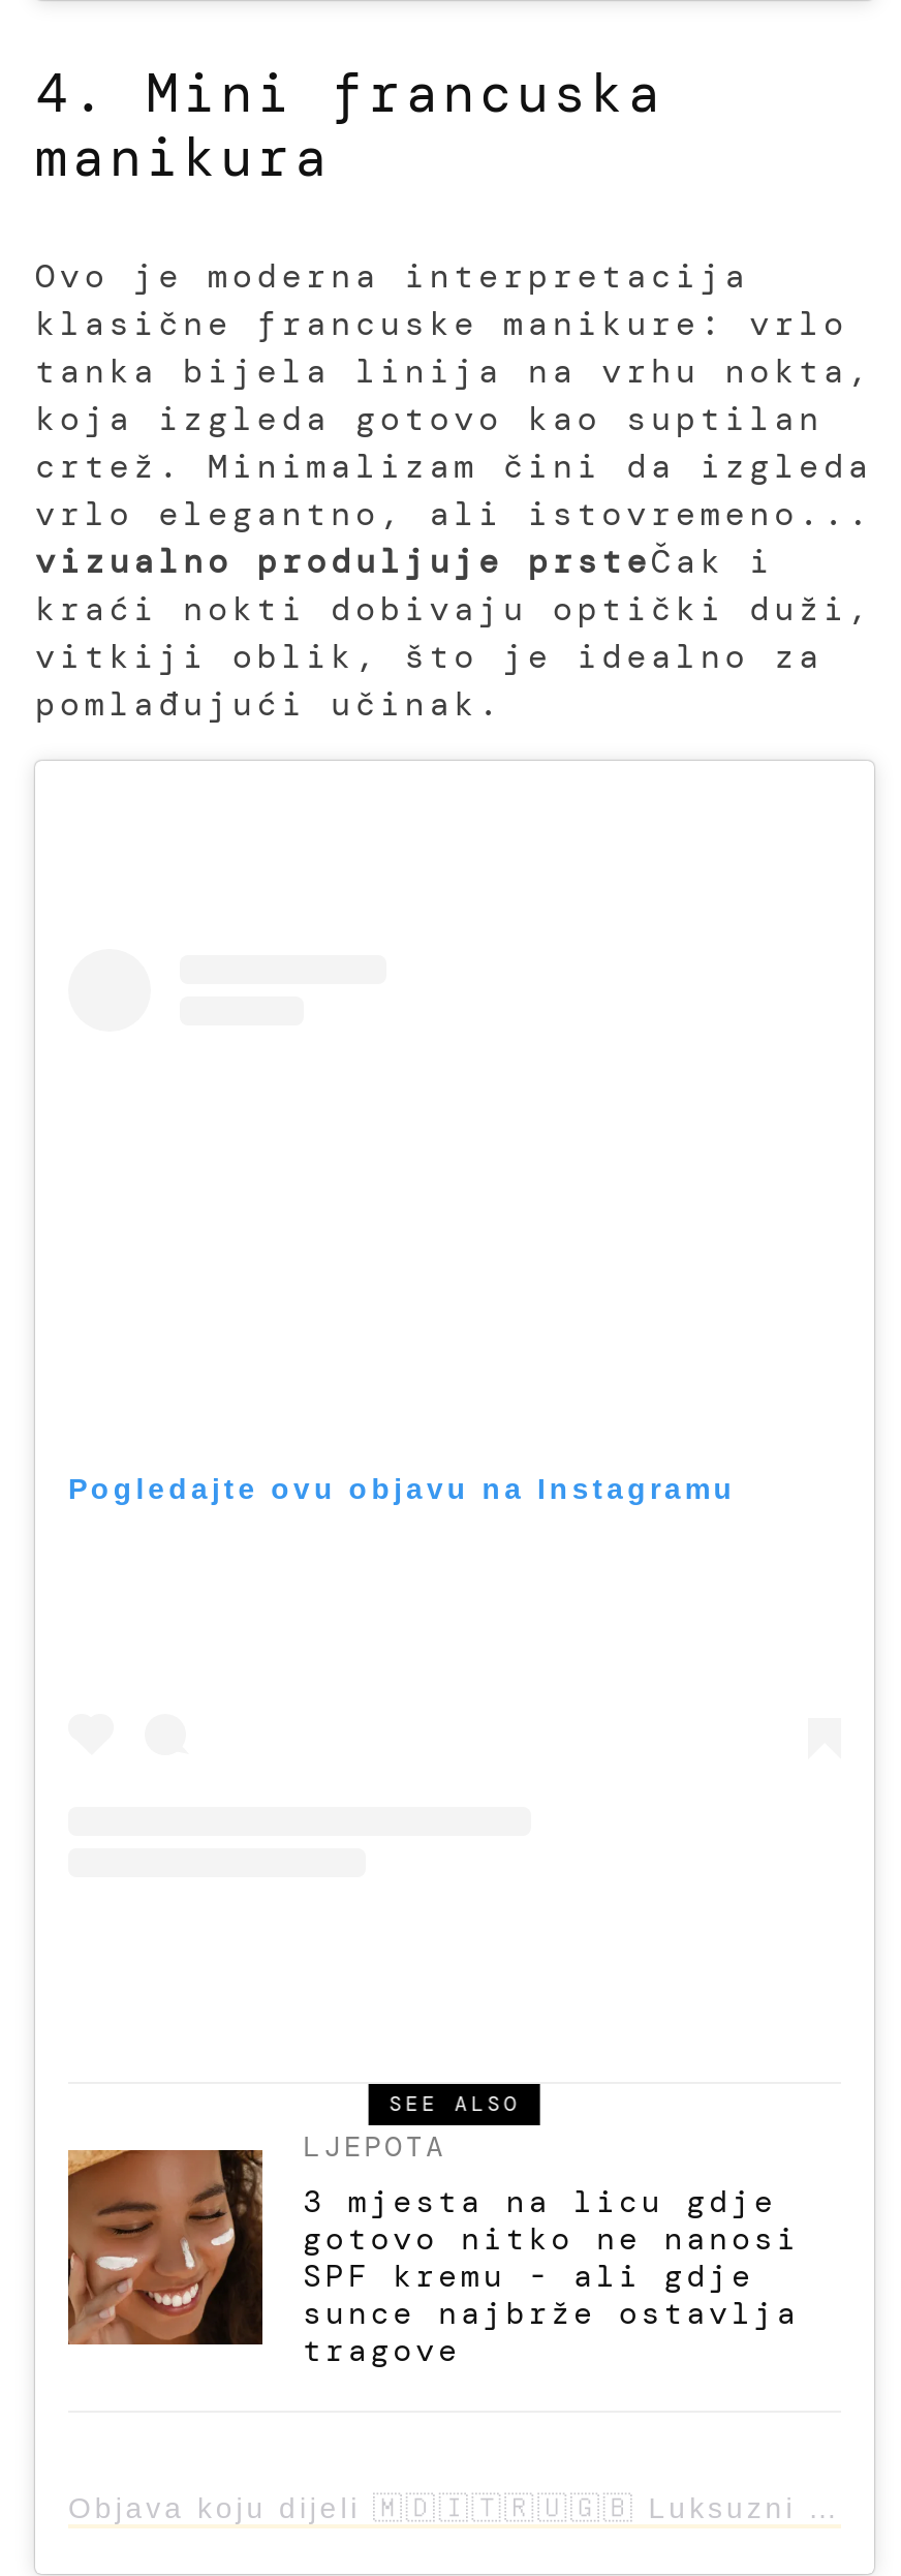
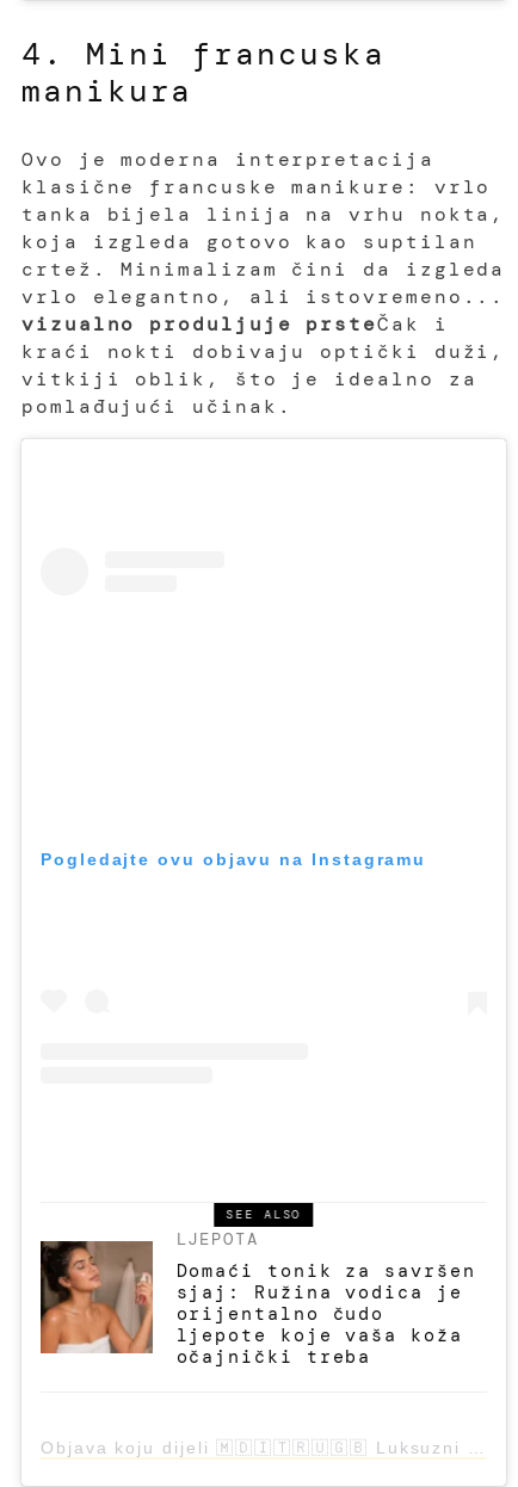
- [image]
- 3 mjesta na licu gdje
- gotovo nitko ne nanosi
- SPF kremu - ali gdje
- sunce najbrže ostavlja
- tragove
+ [image]
+ Domaći tonik za savršen
+ sjaj: Ružina vodica je
+ orijentalno čudo
+ ljepote koje vaša koža
+ očajnički treba
